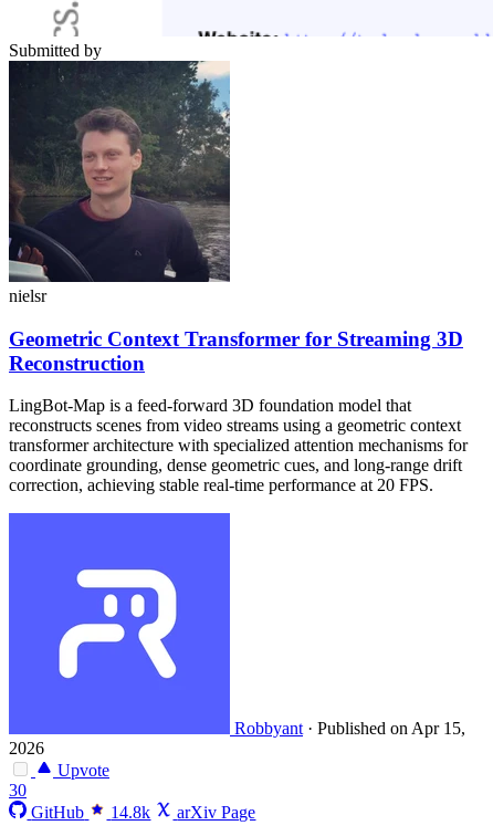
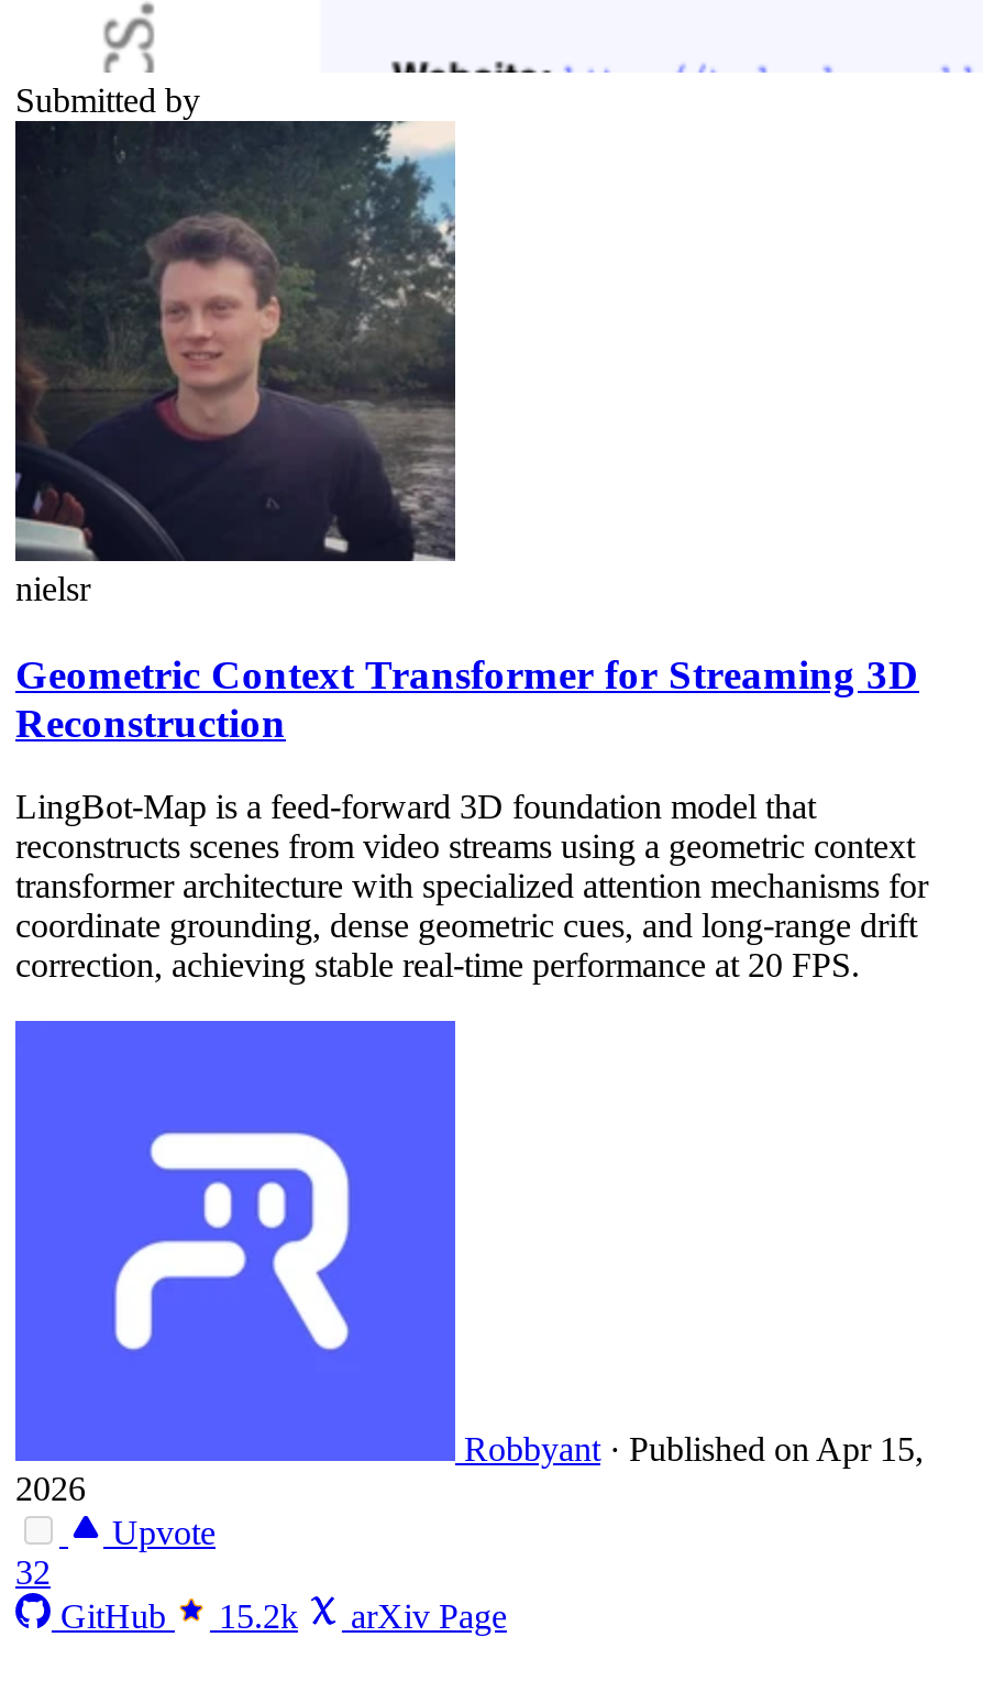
- 30
+ 32

- GitHub 14.8k arXiv Page
+ GitHub 15.2k arXiv Page
